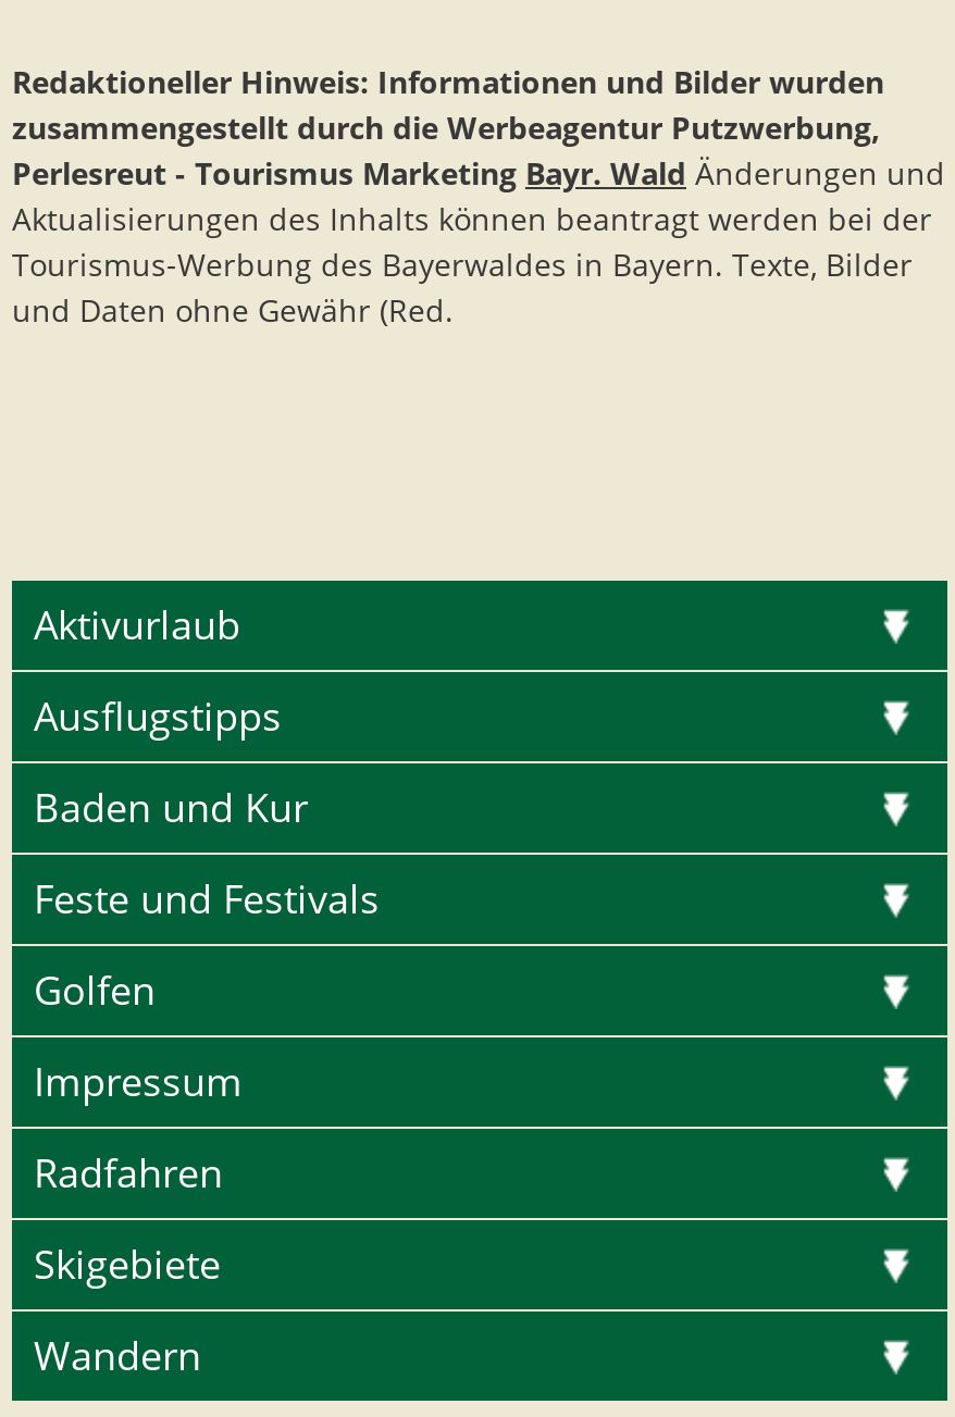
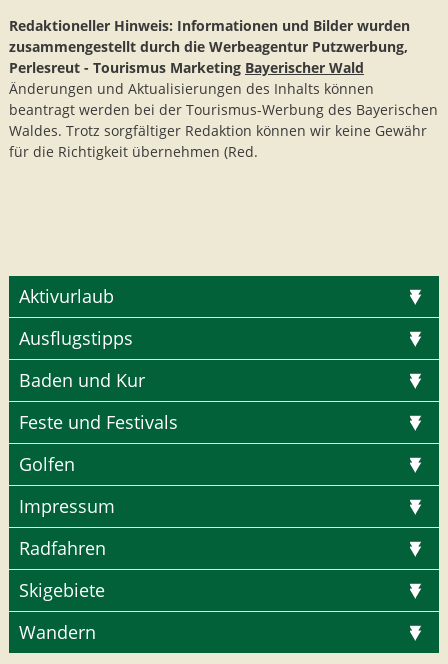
- Perlesreut - Tourismus Marketing Bayr. Wald Änderungen und
- Aktualisierungen des Inhalts können beantragt werden bei der
- Tourismus-Werbung des Bayerwaldes in Bayern. Texte, Bilder
- und Daten ohne Gewähr (Red.
+ Perlesreut - Tourismus Marketing Bayerischer Wald
+ Änderungen und Aktualisierungen des Inhalts können
+ beantragt werden bei der Tourismus-Werbung des Bayerischen
+ Waldes. Trotz sorgfältiger Redaktion können wir keine Gewähr
+ für die Richtigkeit übernehmen (Red.
